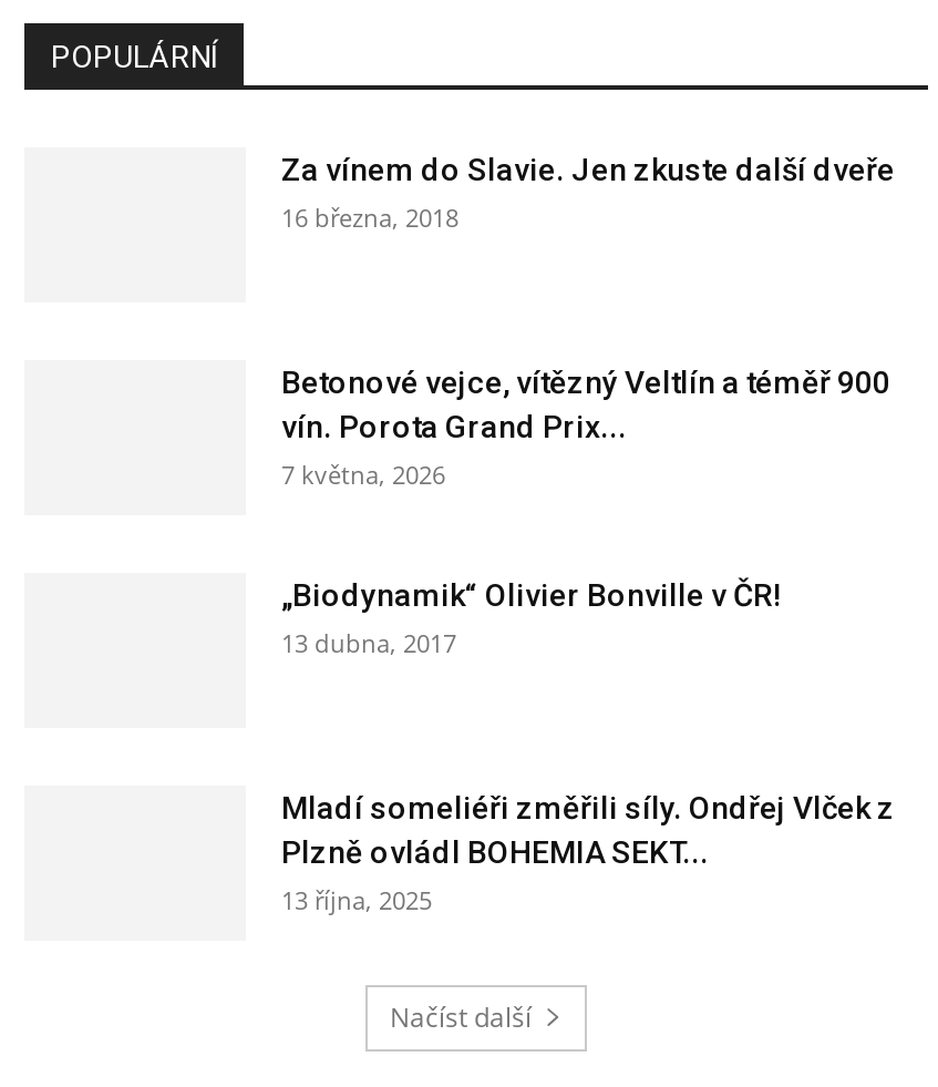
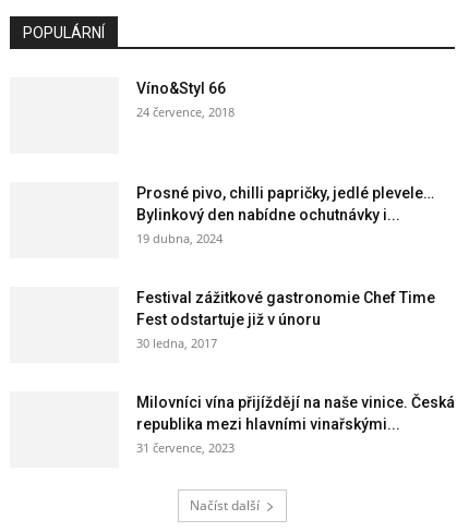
- Za vínem do Slavie. Jen zkuste další dveře
- 16 března, 2018
+ Víno&Styl 66
+ 24 července, 2018

- Betonové vejce, vítězný Veltlín a téměř 900
- vín. Porota Grand Prix...
- 7 května, 2026
+ Prosné pivo, chilli papričky, jedlé plevele…
+ Bylinkový den nabídne ochutnávky i...
+ 19 dubna, 2024

- „Biodynamik“ Olivier Bonville v ČR!
- 13 dubna, 2017
+ Festival zážitkové gastronomie Chef Time
+ Fest odstartuje již v únoru
+ 30 ledna, 2017

- Mladí someliéři změřili síly. Ondřej Vlček z
- Plzně ovládl BOHEMIA SEKT...
- 13 října, 2025
+ Milovníci vína přijíždějí na naše vinice. Česká
+ republika mezi hlavními vinařskými...
+ 31 července, 2023
